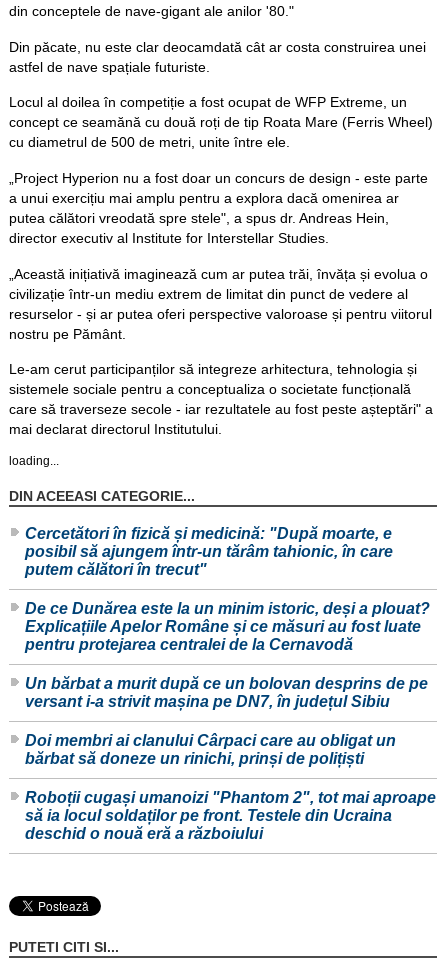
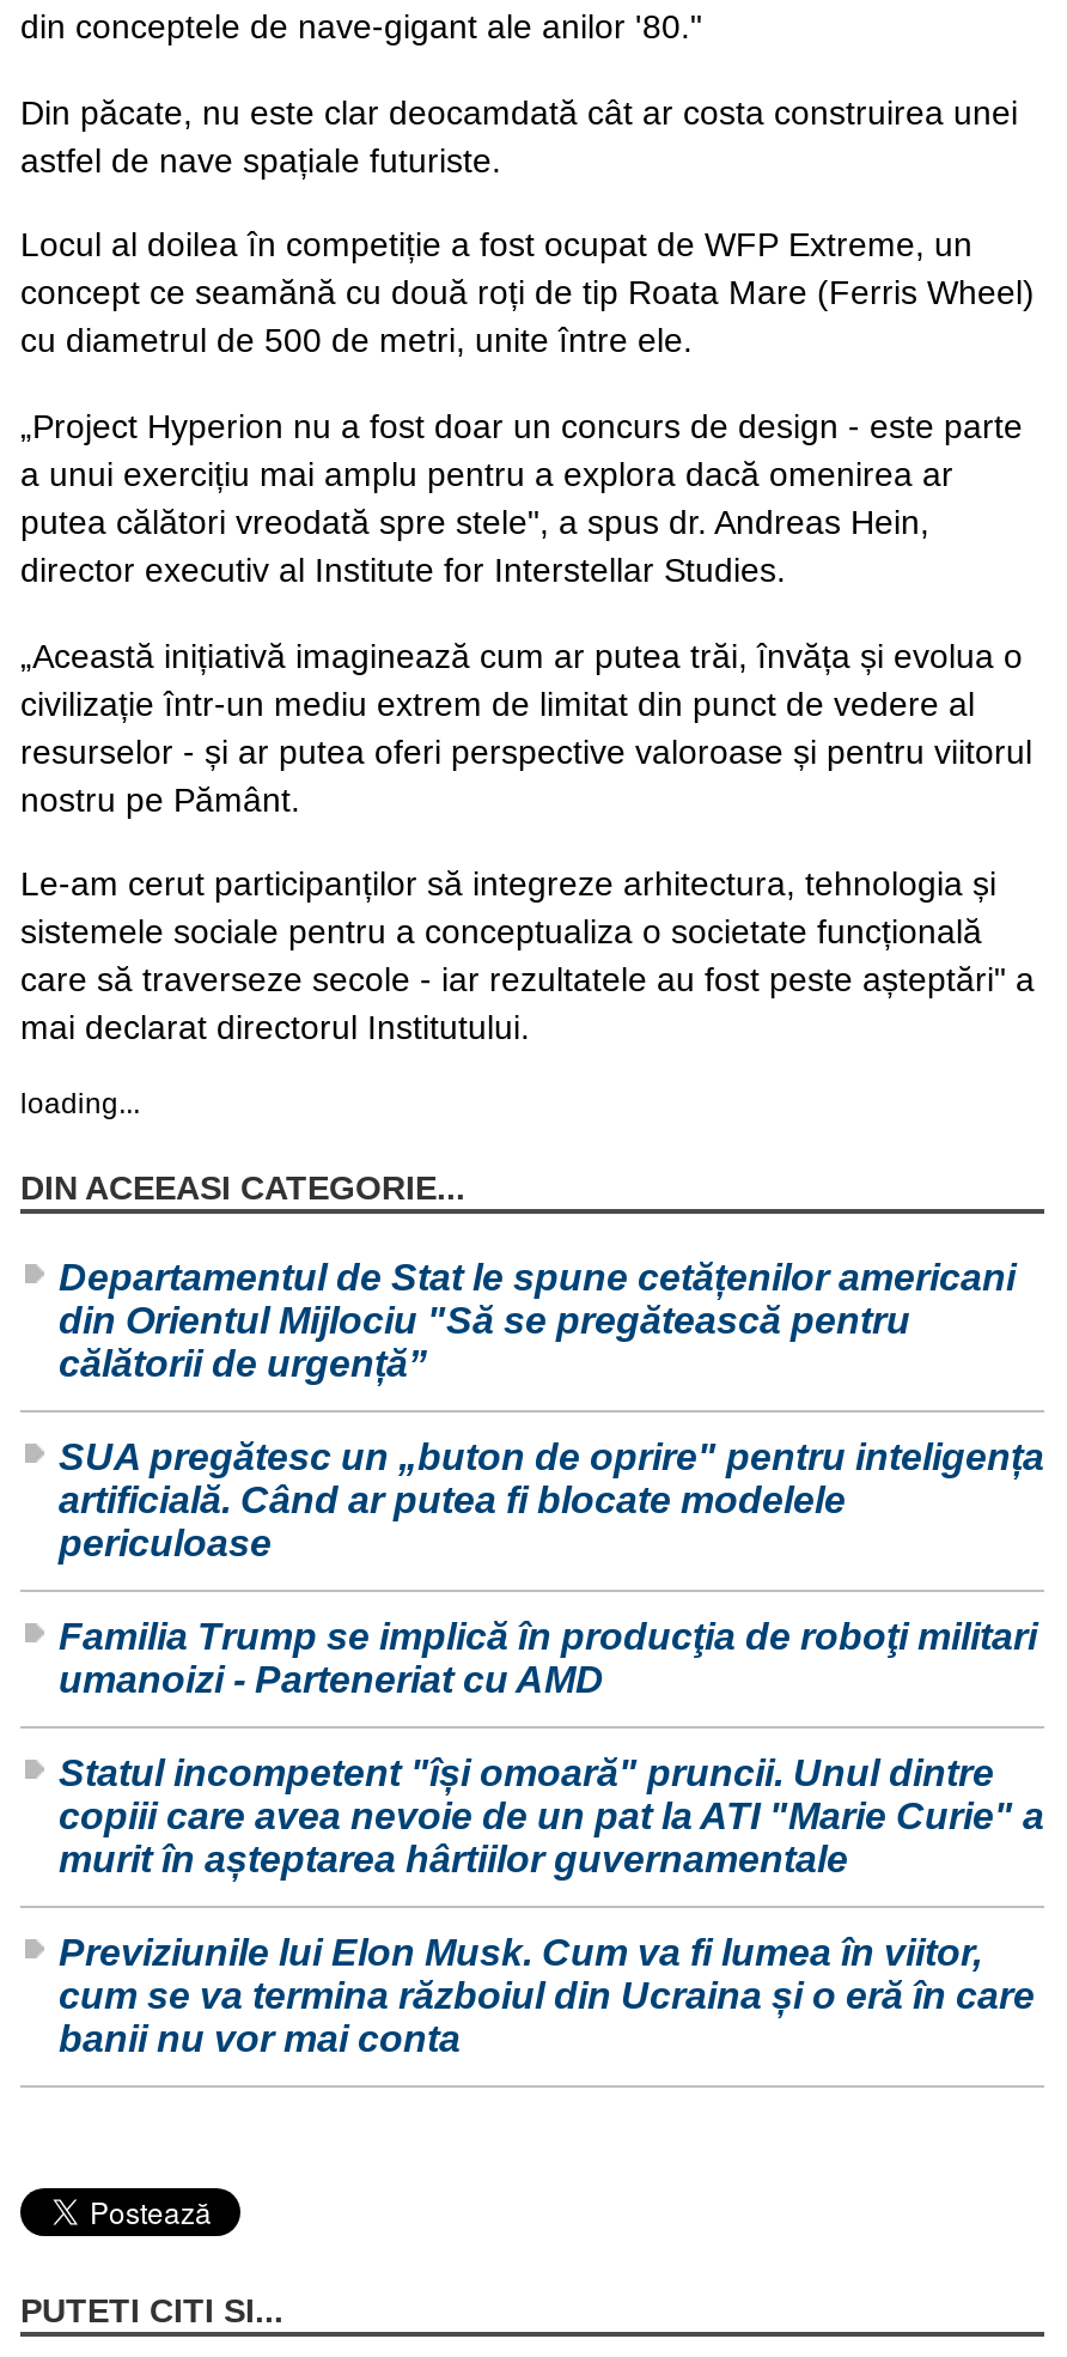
- Cercetători în fizică și medicină: "După moarte, e
- posibil să ajungem într-un tărâm tahionic, în care
- putem călători în trecut"
+ Departamentul de Stat le spune cetățenilor americani
+ din Orientul Mijlociu "Să se pregătească pentru
+ călătorii de urgență”

- De ce Dunărea este la un minim istoric, deși a plouat?
- Explicațiile Apelor Române și ce măsuri au fost luate
- pentru protejarea centralei de la Cernavodă
+ SUA pregătesc un „buton de oprire" pentru inteligența
+ artificială. Când ar putea fi blocate modelele
+ periculoase

- Un bărbat a murit după ce un bolovan desprins de pe
- versant i-a strivit mașina pe DN7, în județul Sibiu
+ Familia Trump se implică în producţia de roboţi militari
+ umanoizi - Parteneriat cu AMD

- Doi membri ai clanului Cârpaci care au obligat un
- bărbat să doneze un rinichi, prinși de polițiști
+ Statul incompetent "își omoară" pruncii. Unul dintre
+ copiii care avea nevoie de un pat la ATI "Marie Curie" a
+ murit în așteptarea hârtiilor guvernamentale

- Roboții cugași umanoizi "Phantom 2", tot mai aproape
- să ia locul soldaților pe front. Testele din Ucraina
- deschid o nouă eră a războiului
+ Previziunile lui Elon Musk. Cum va fi lumea în viitor,
+ cum se va termina războiul din Ucraina și o eră în care
+ banii nu vor mai conta
